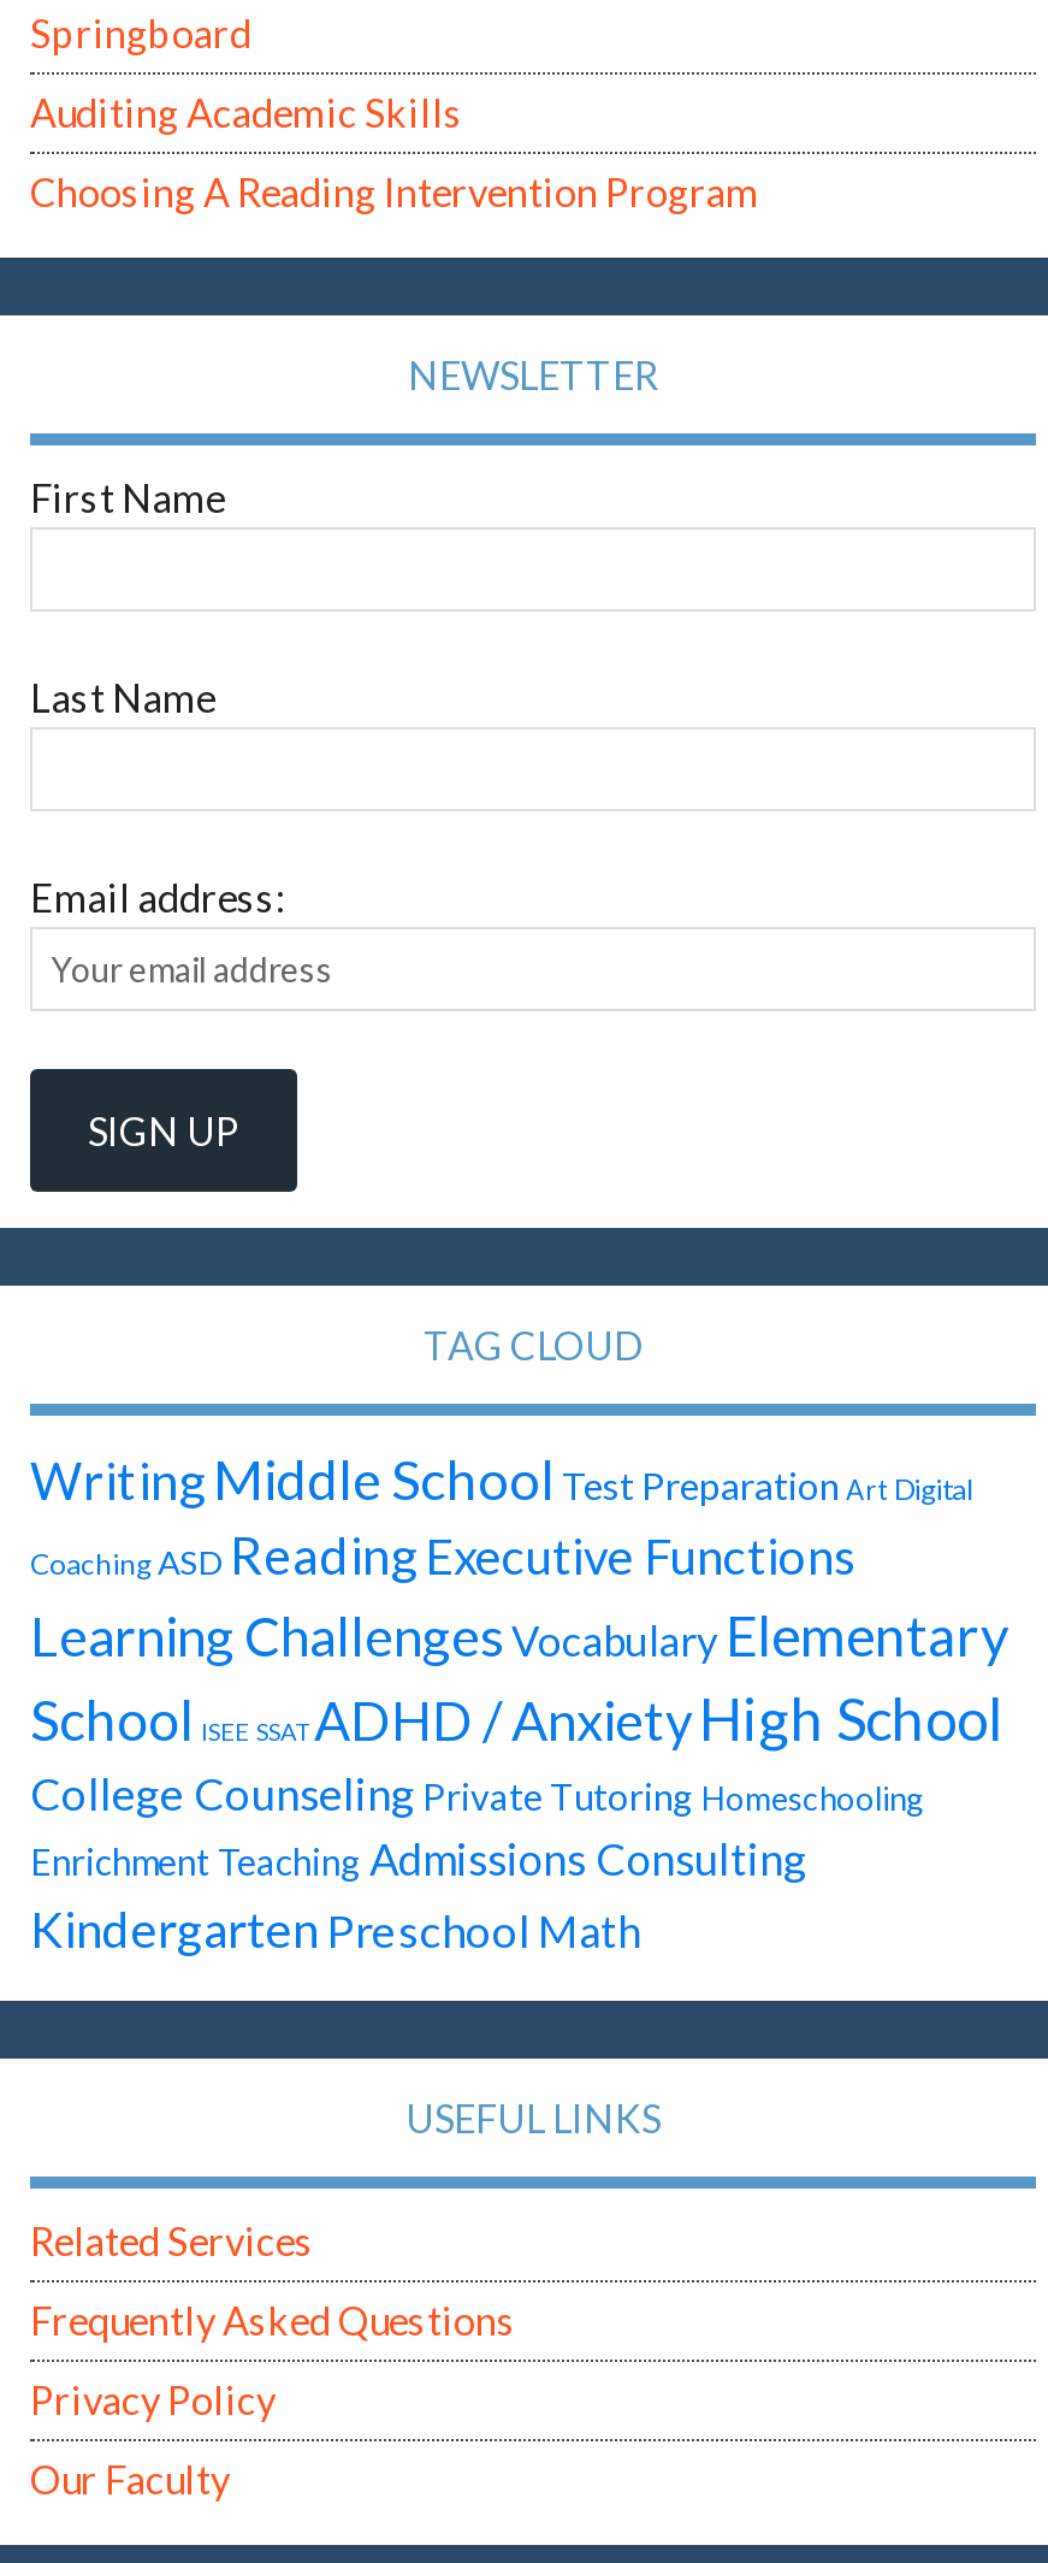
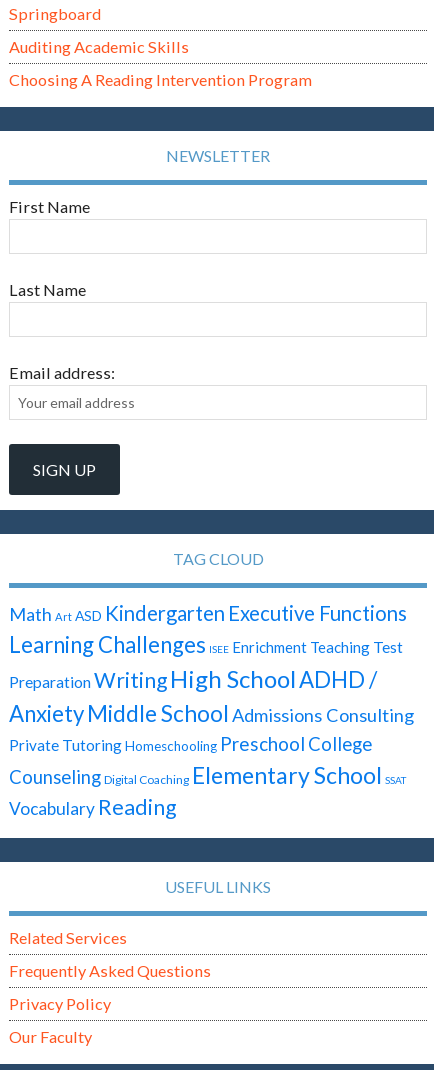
- Writing Middle School Test Preparation Art Digital
- Coaching ASD Reading Executive Functions
- Learning Challenges Vocabulary Elementary
- School ISEE SSAT ADHD / Anxiety High School
- College Counseling Private Tutoring Homeschooling
- Enrichment Teaching Admissions Consulting
- Kindergarten Preschool Math
+ Math Art ASD Kindergarten Executive Functions
+ Learning Challenges ISEE Enrichment Teaching Test
+ Preparation Writing High School ADHD /
+ Anxiety Middle School Admissions Consulting
+ Private Tutoring Homeschooling Preschool College
+ Counseling Digital Coaching Elementary School SSAT
+ Vocabulary Reading
